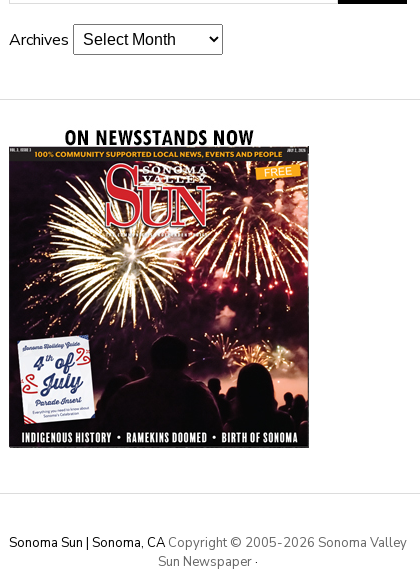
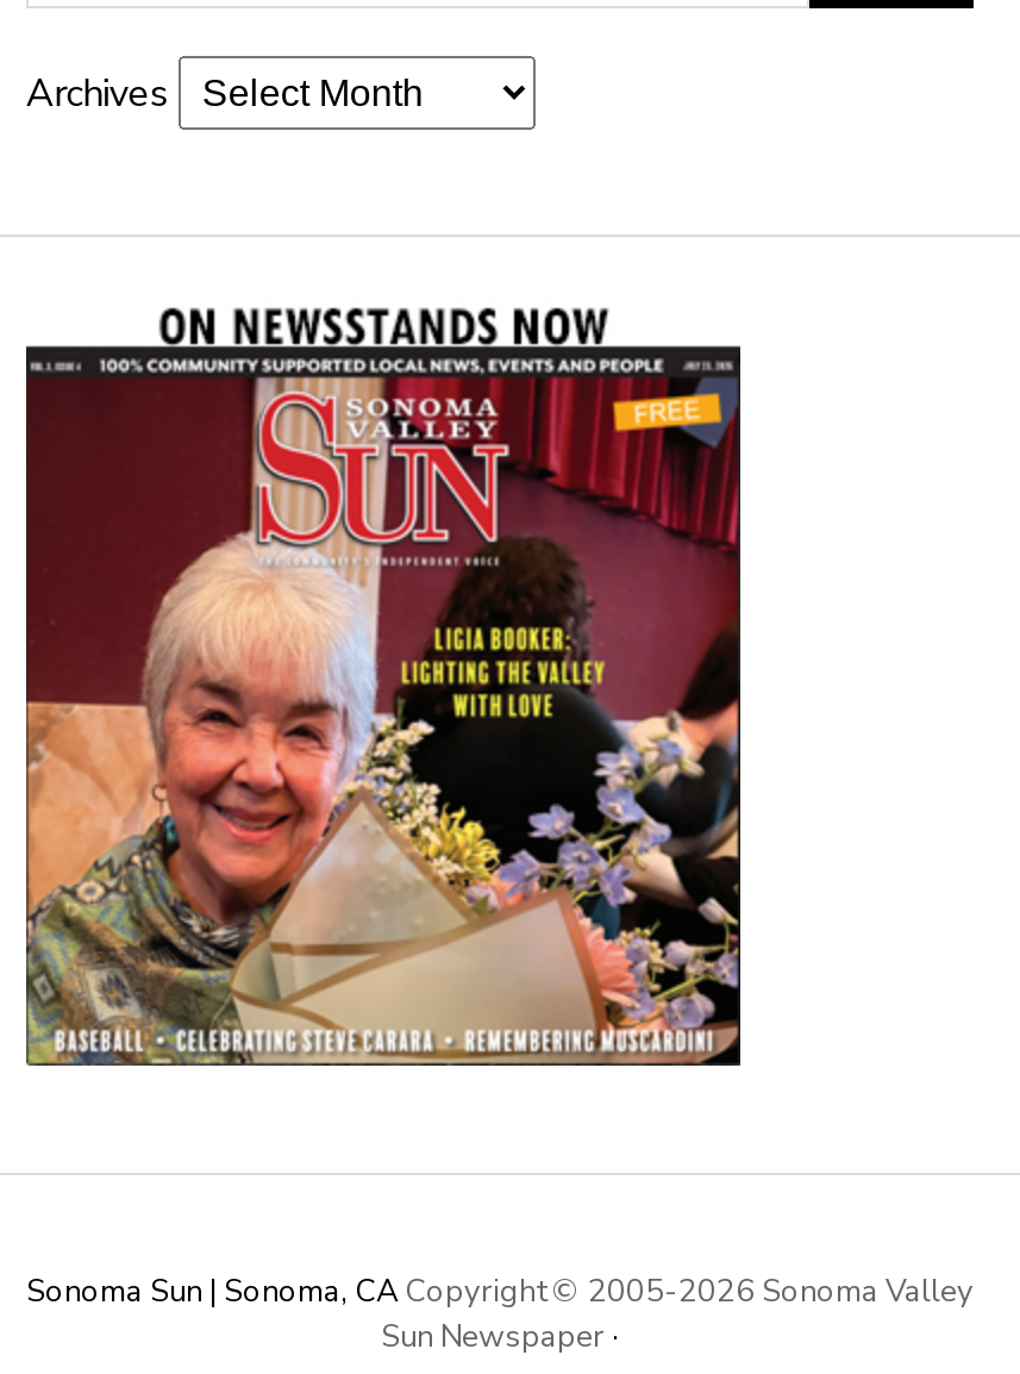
- [image]
+ [image]
